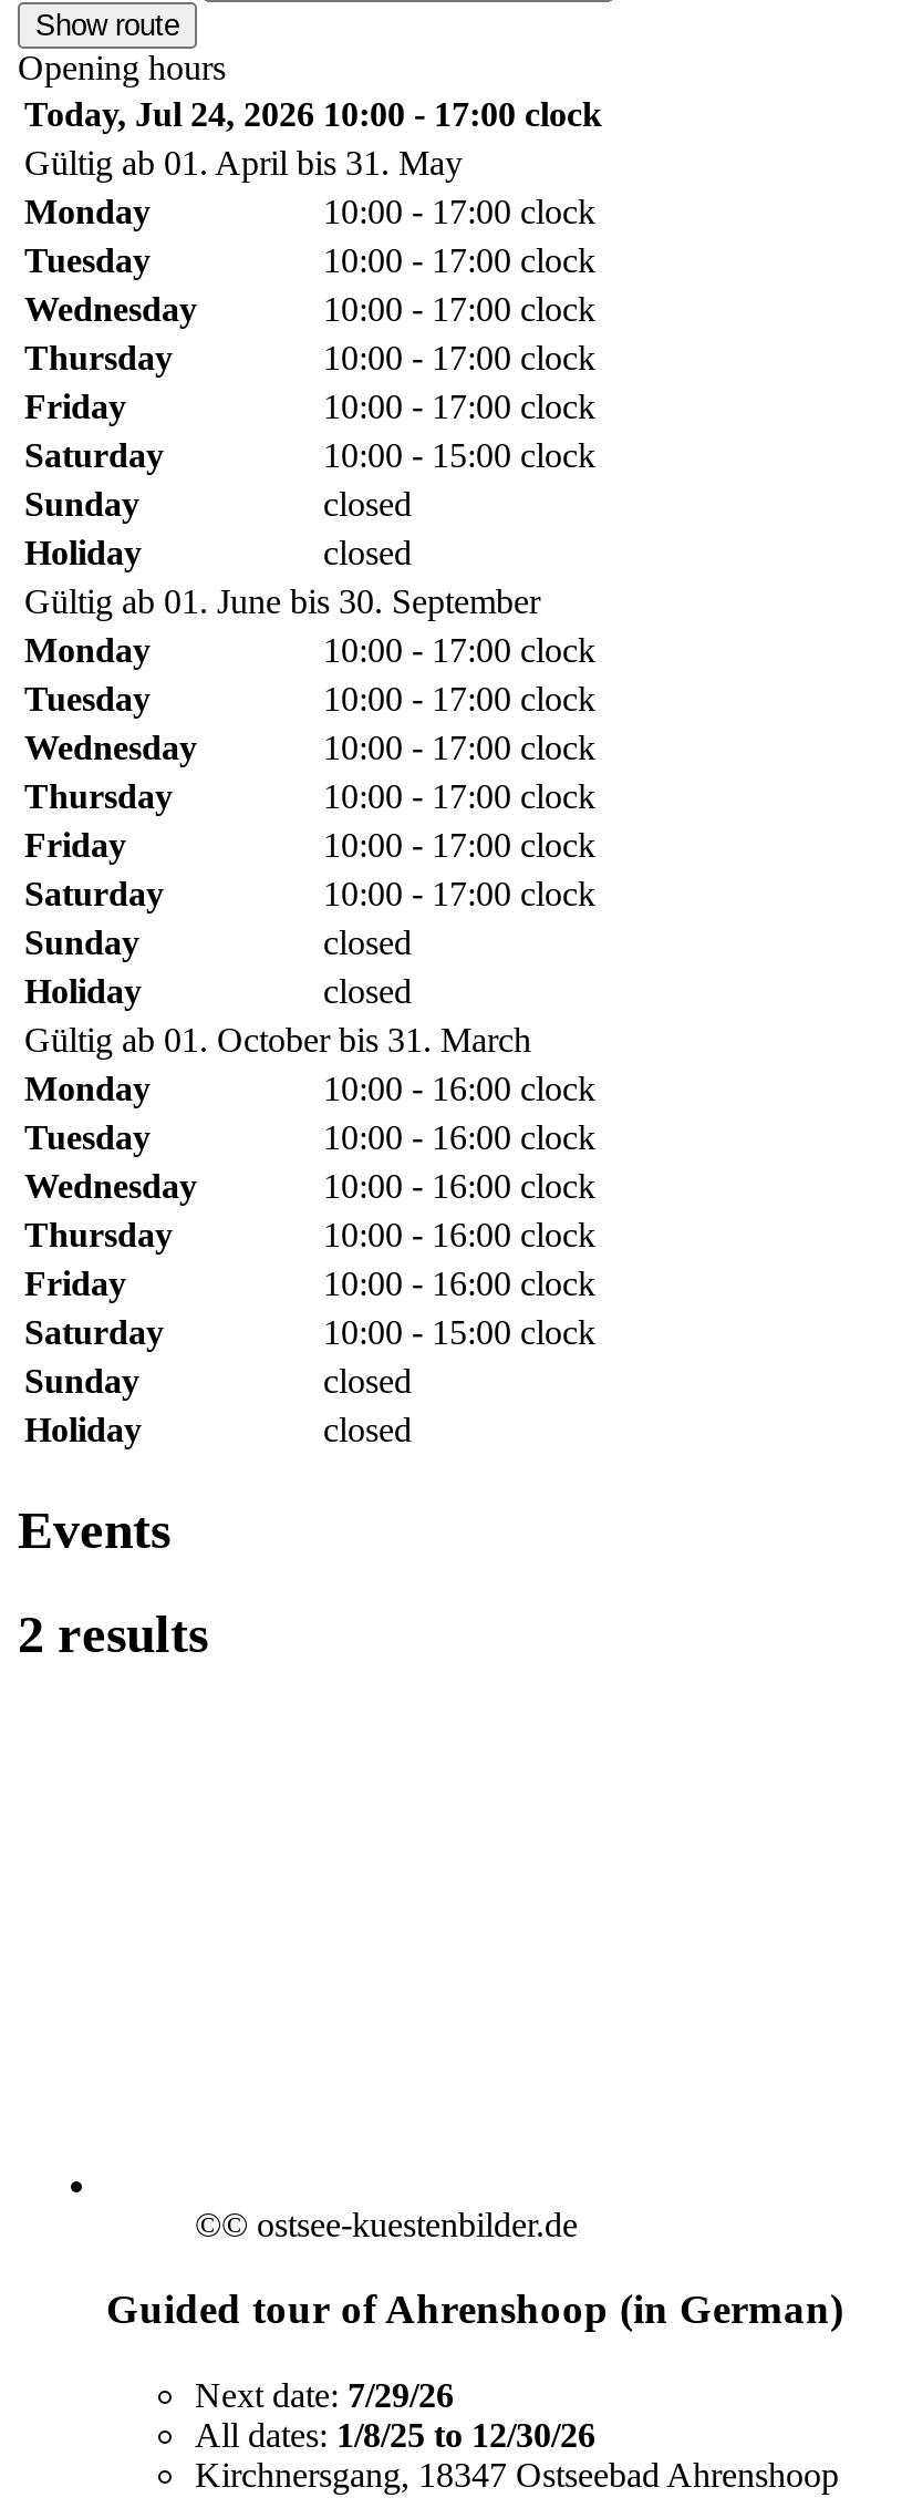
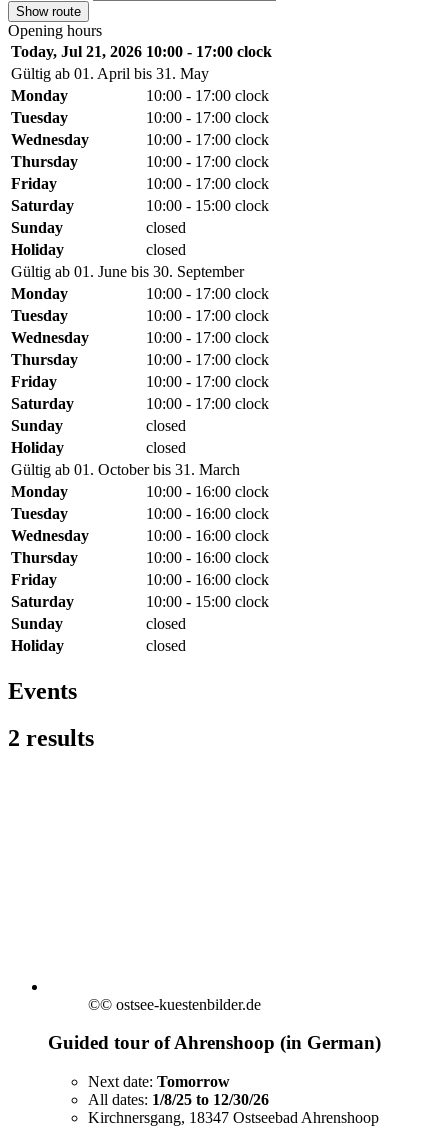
- Today, Jul 24, 2026 10:00 - 17:00 clock
+ Today, Jul 21, 2026 10:00 - 17:00 clock

- Next date: 7/29/26
+ Next date: Tomorrow
